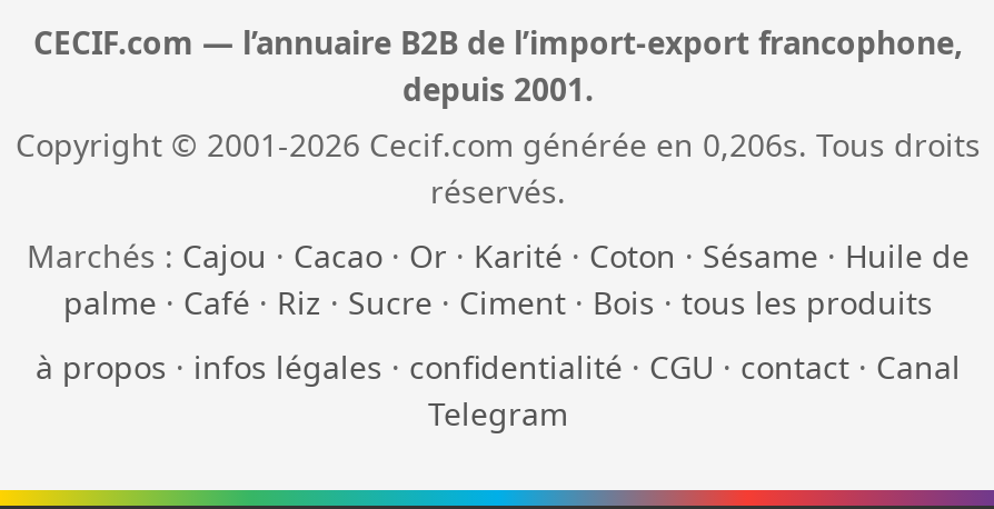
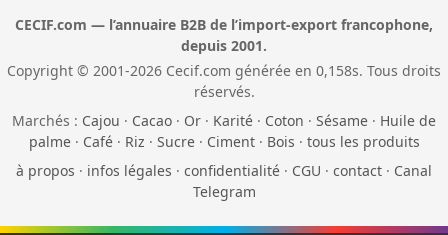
- Copyright © 2001-2026 Cecif.com générée en 0,206s. Tous droits
+ Copyright © 2001-2026 Cecif.com générée en 0,158s. Tous droits
